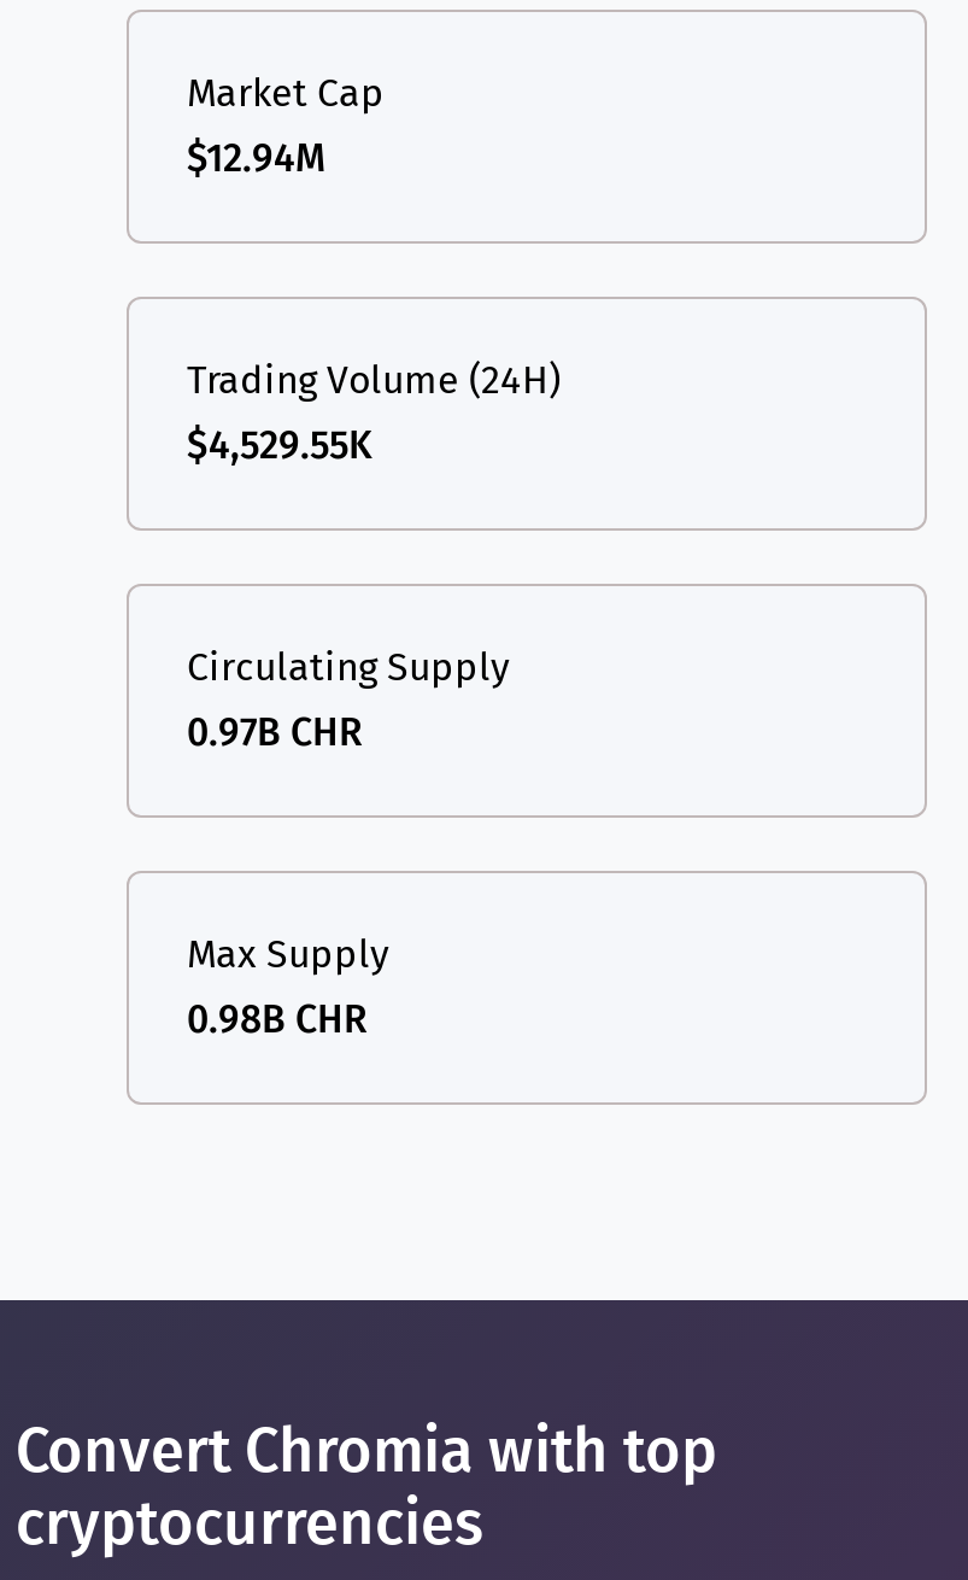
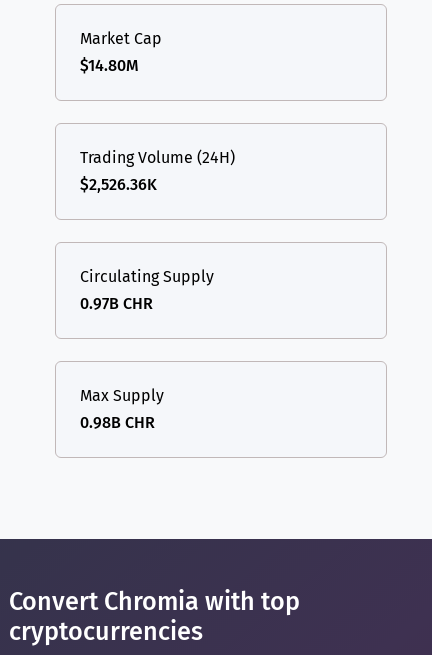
- $12.94M
+ $14.80M

- $4,529.55K
+ $2,526.36K
